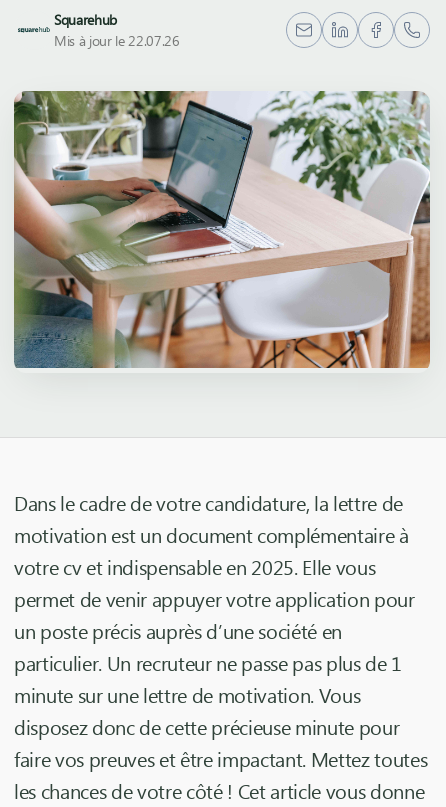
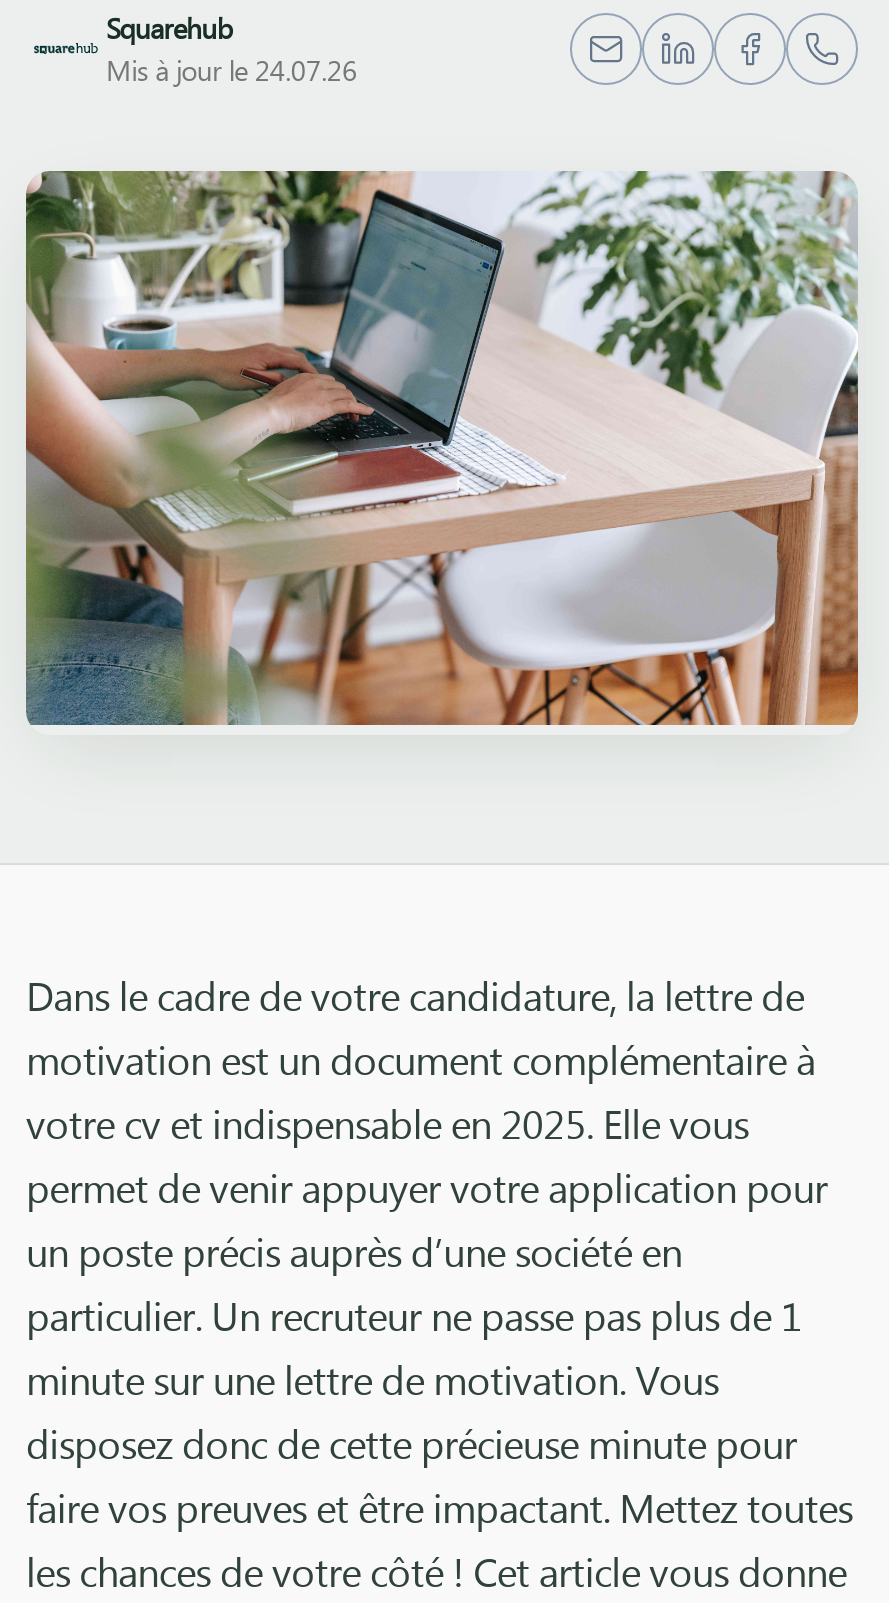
- Mis à jour le 22.07.26
+ Mis à jour le 24.07.26
